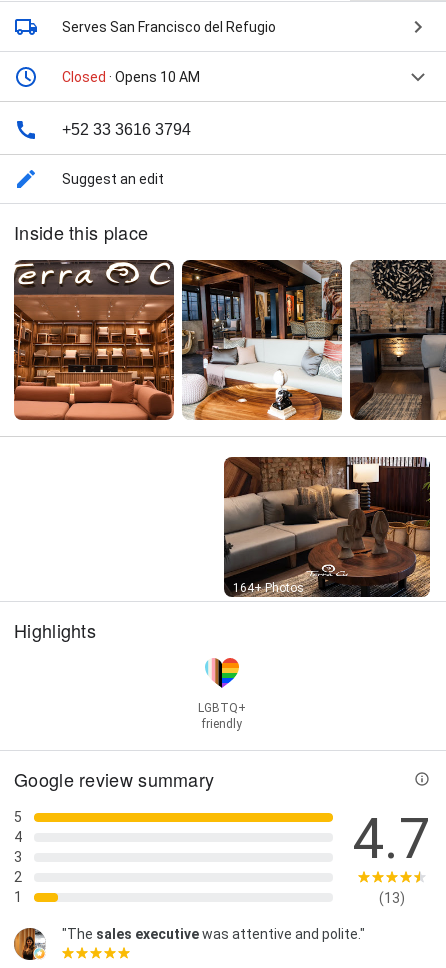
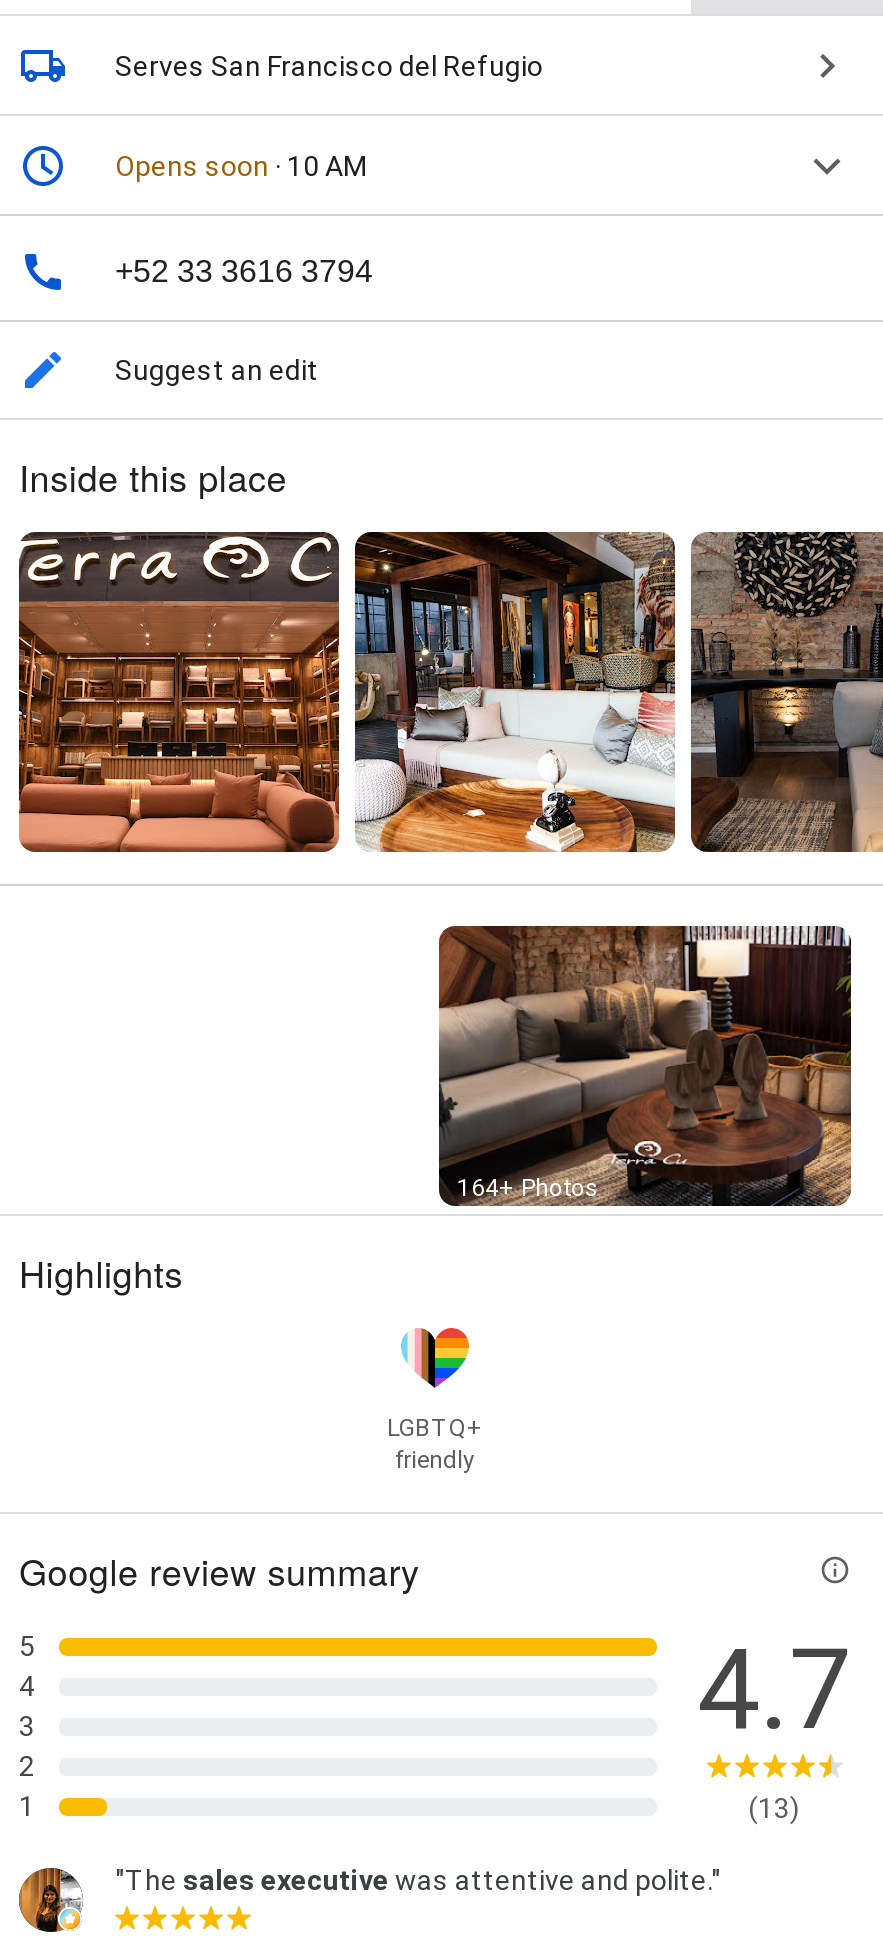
- Closed · Opens 10 AM
+ Opens soon · 10 AM
